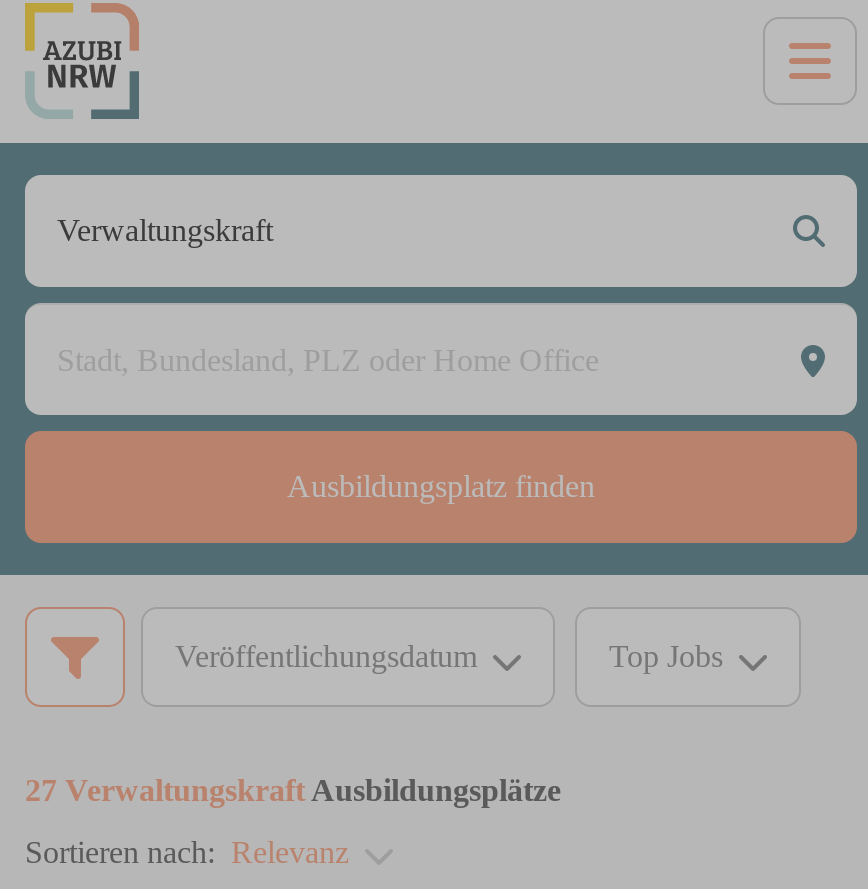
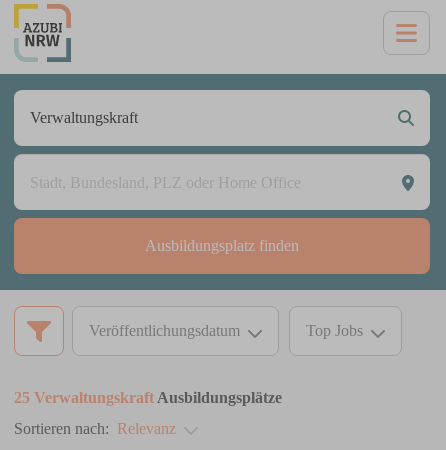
- 27 Verwaltungskraft Ausbildungsplätze
+ 25 Verwaltungskraft Ausbildungsplätze
